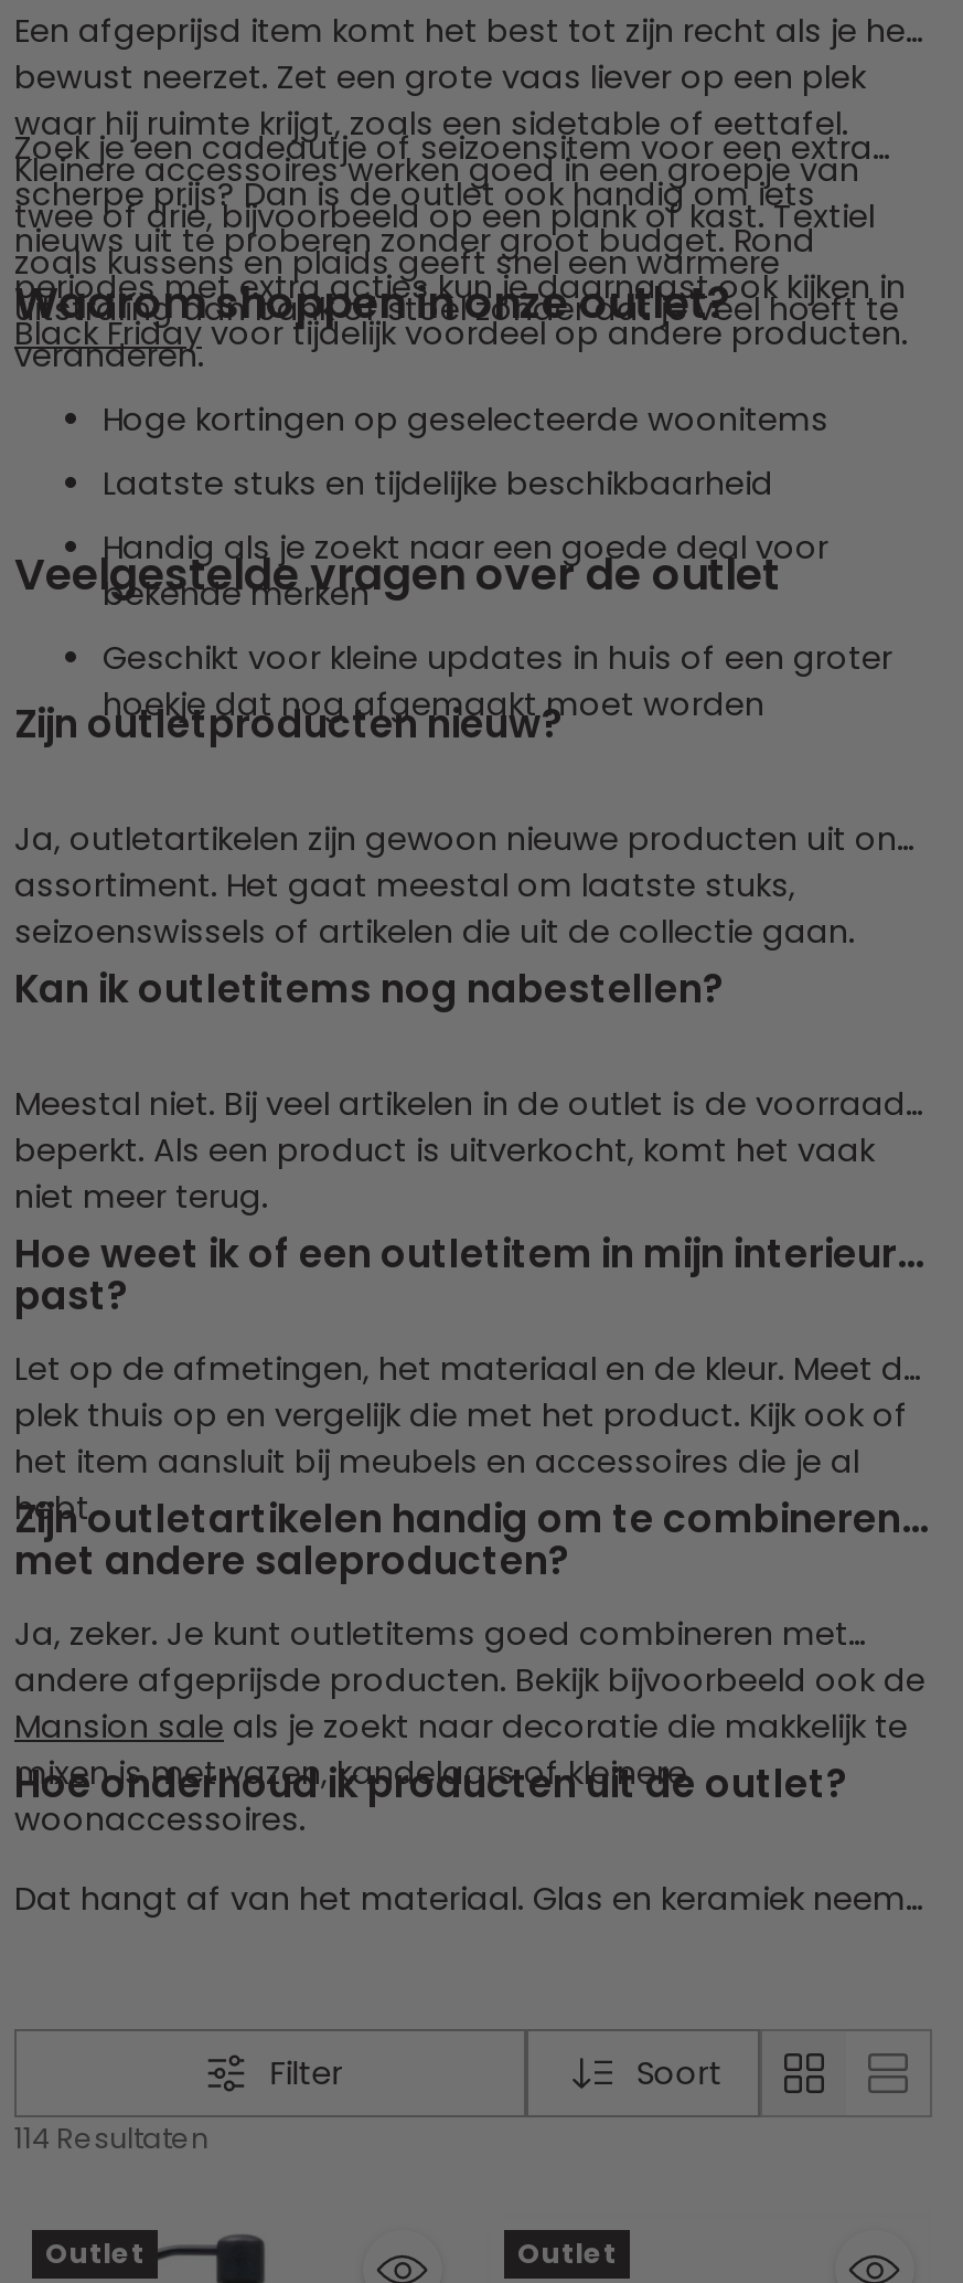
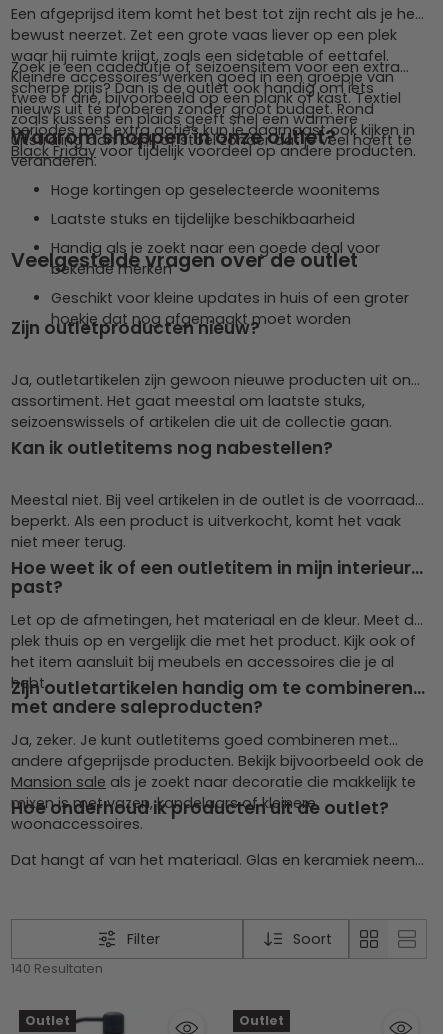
- 114 Resultaten
+ 140 Resultaten
